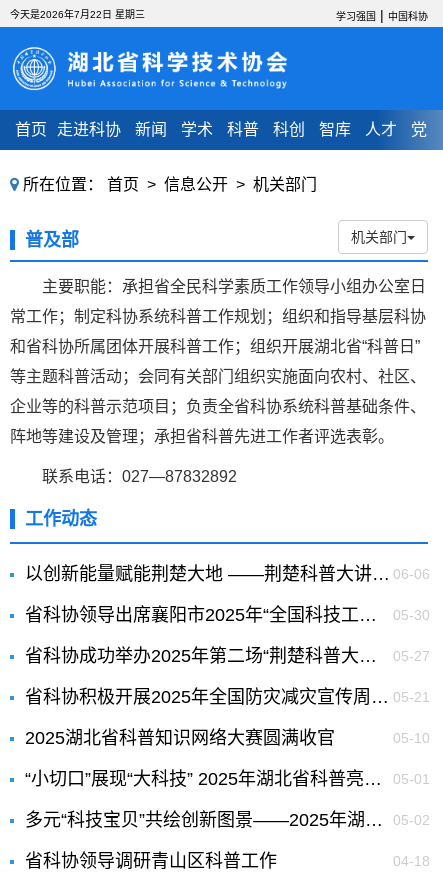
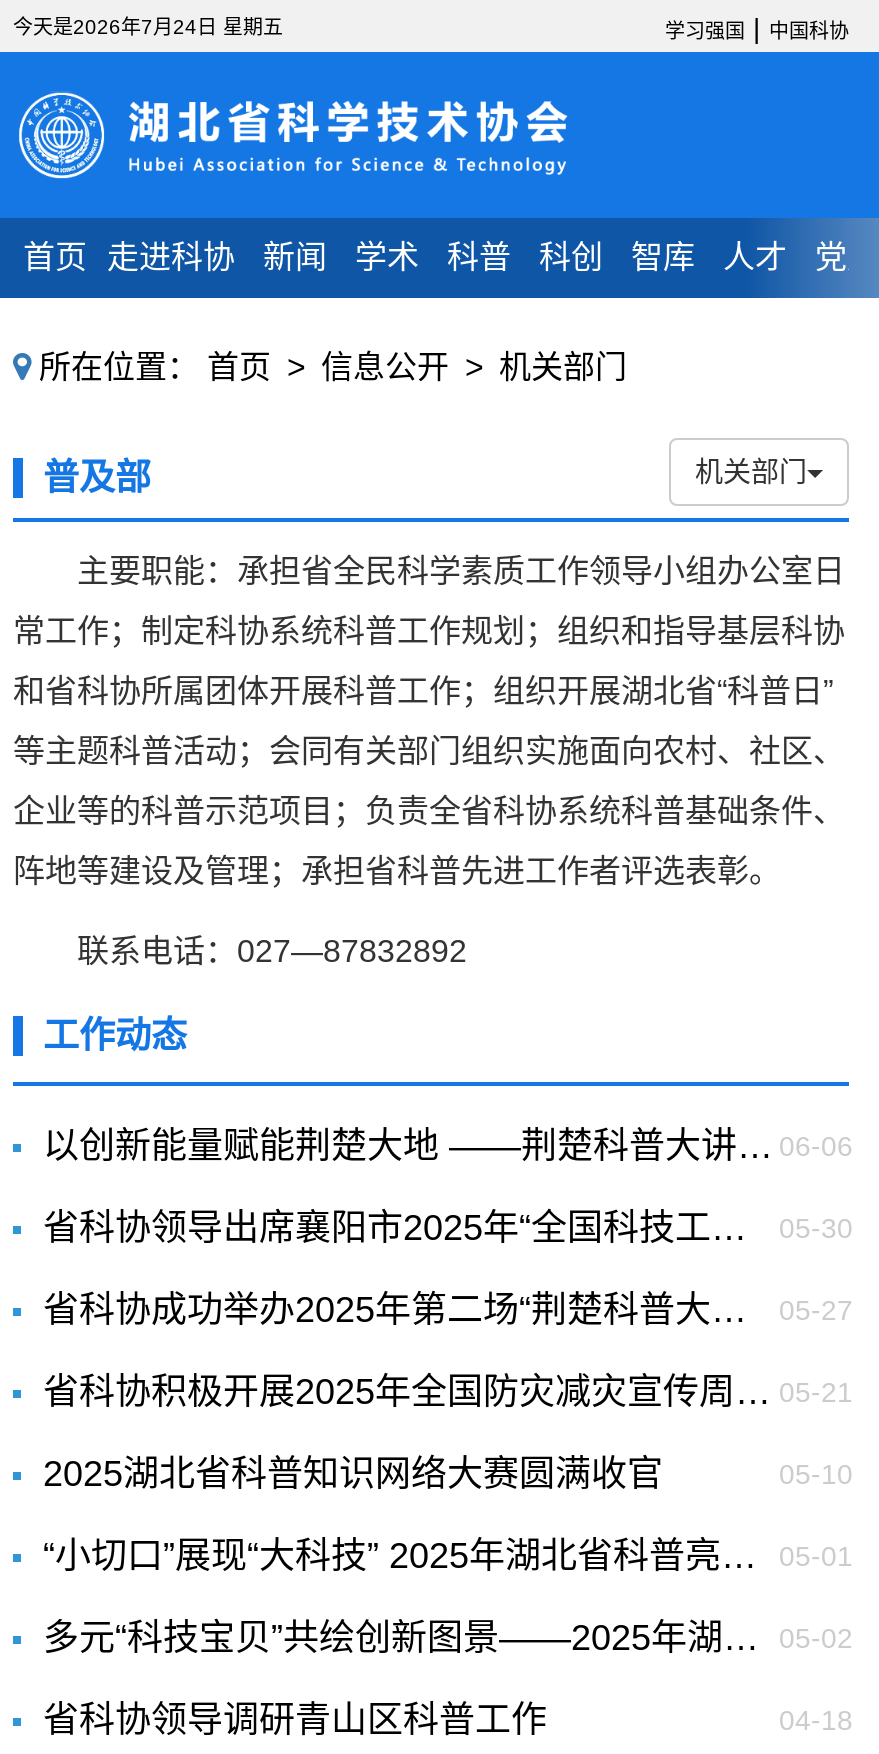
- 今天是2026年7月22日 星期三
+ 今天是2026年7月24日 星期五
